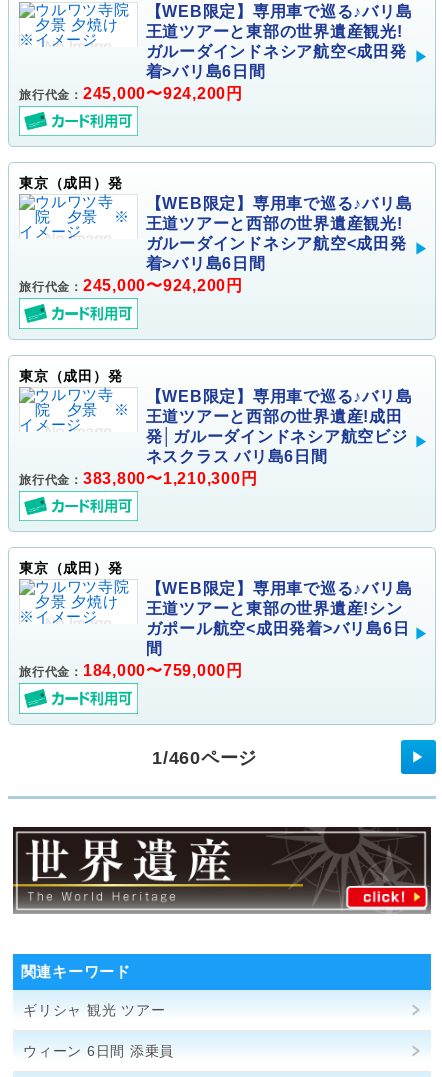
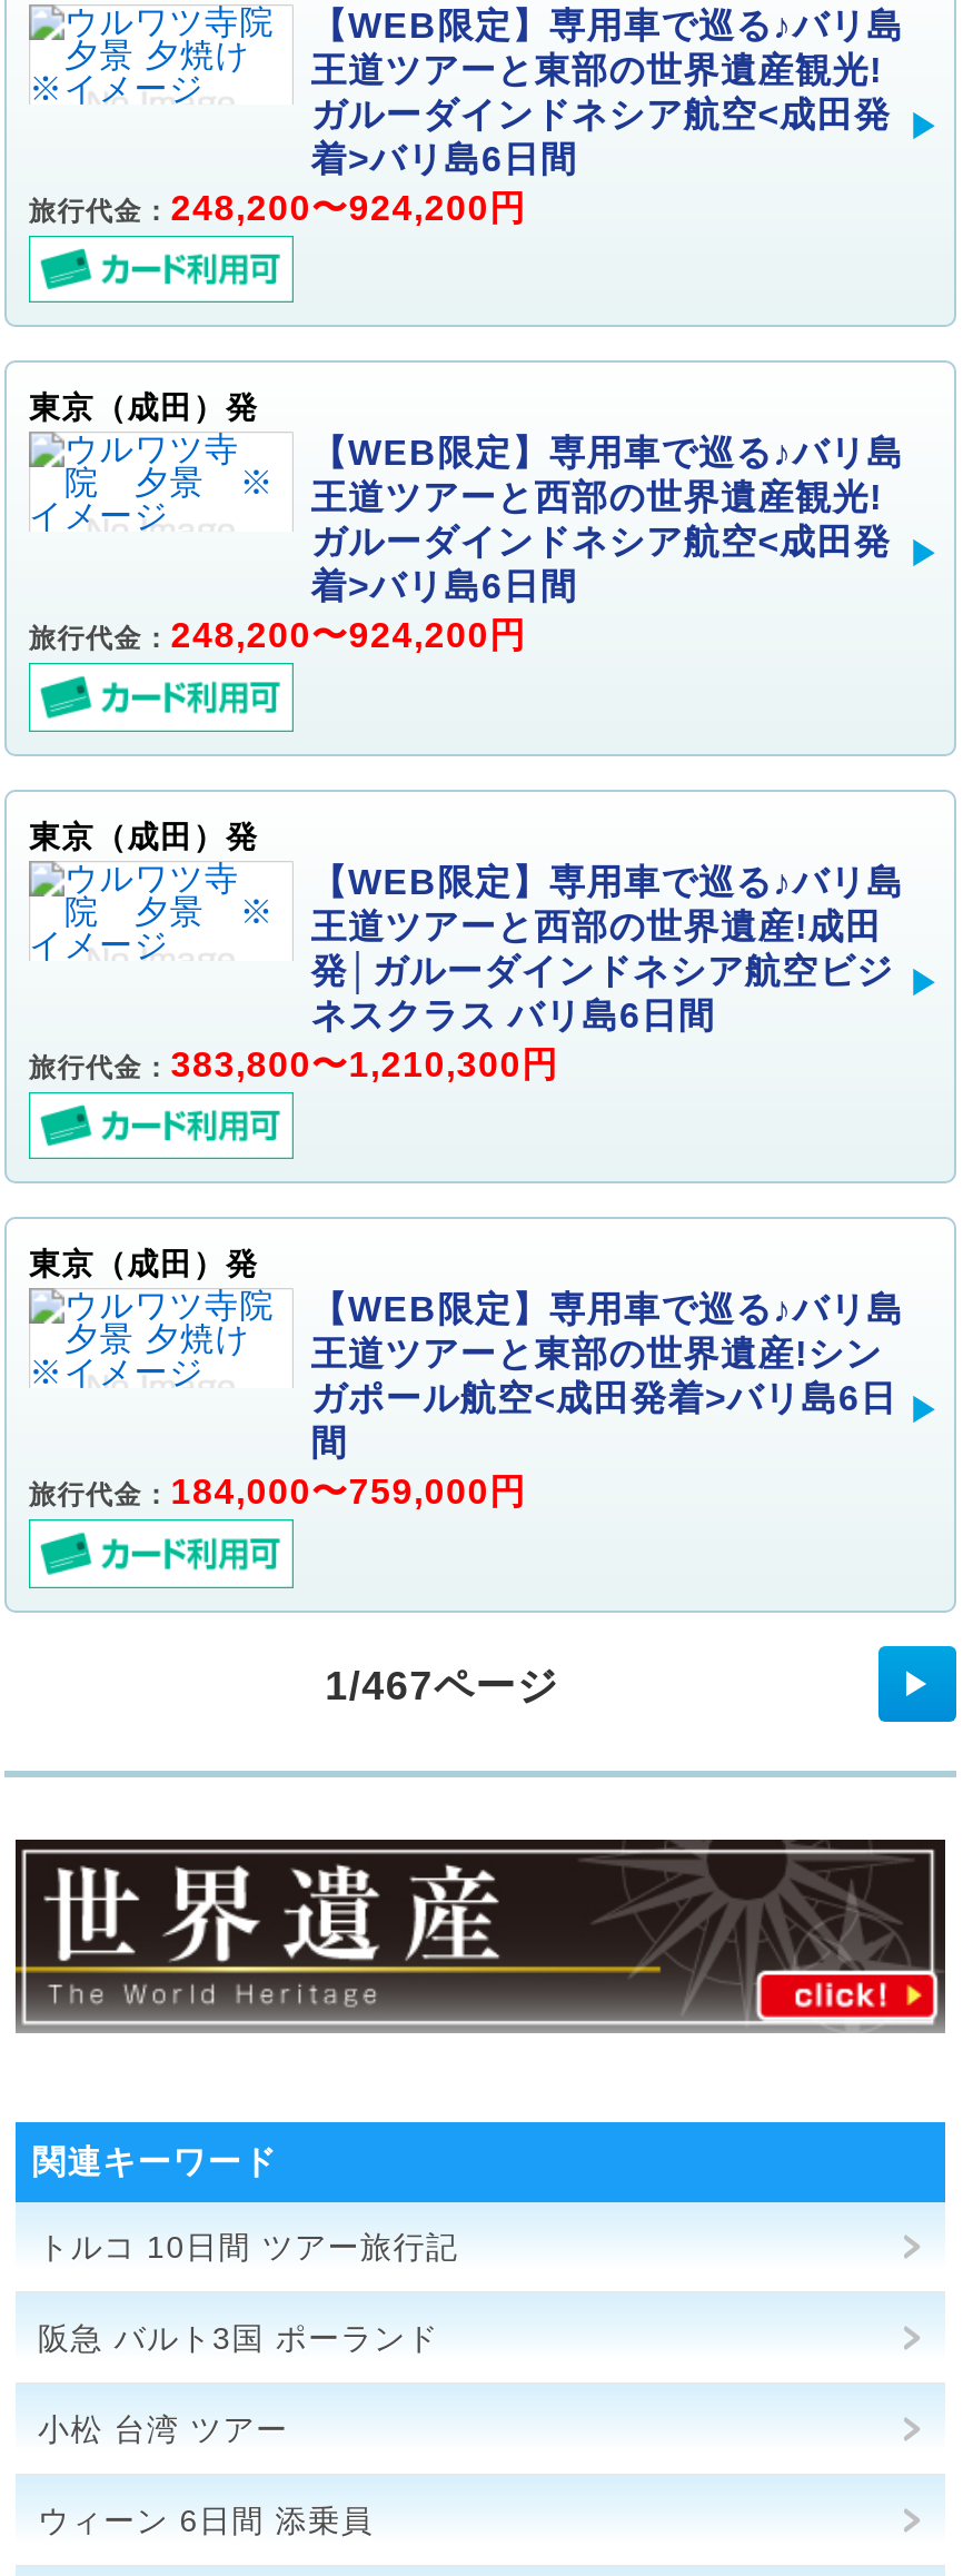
- 旅行代金：245,000〜924,200円
+ 旅行代金：248,200〜924,200円

- 旅行代金：245,000〜924,200円
+ 旅行代金：248,200〜924,200円

- 1/460ページ
+ 1/467ページ

- ギリシャ 観光 ツアー
+ トルコ 10日間 ツアー旅行記
+ 阪急 バルト3国 ポーランド
+ 小松 台湾 ツアー
